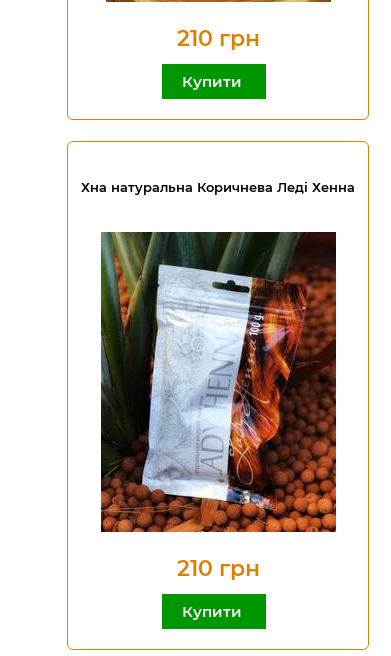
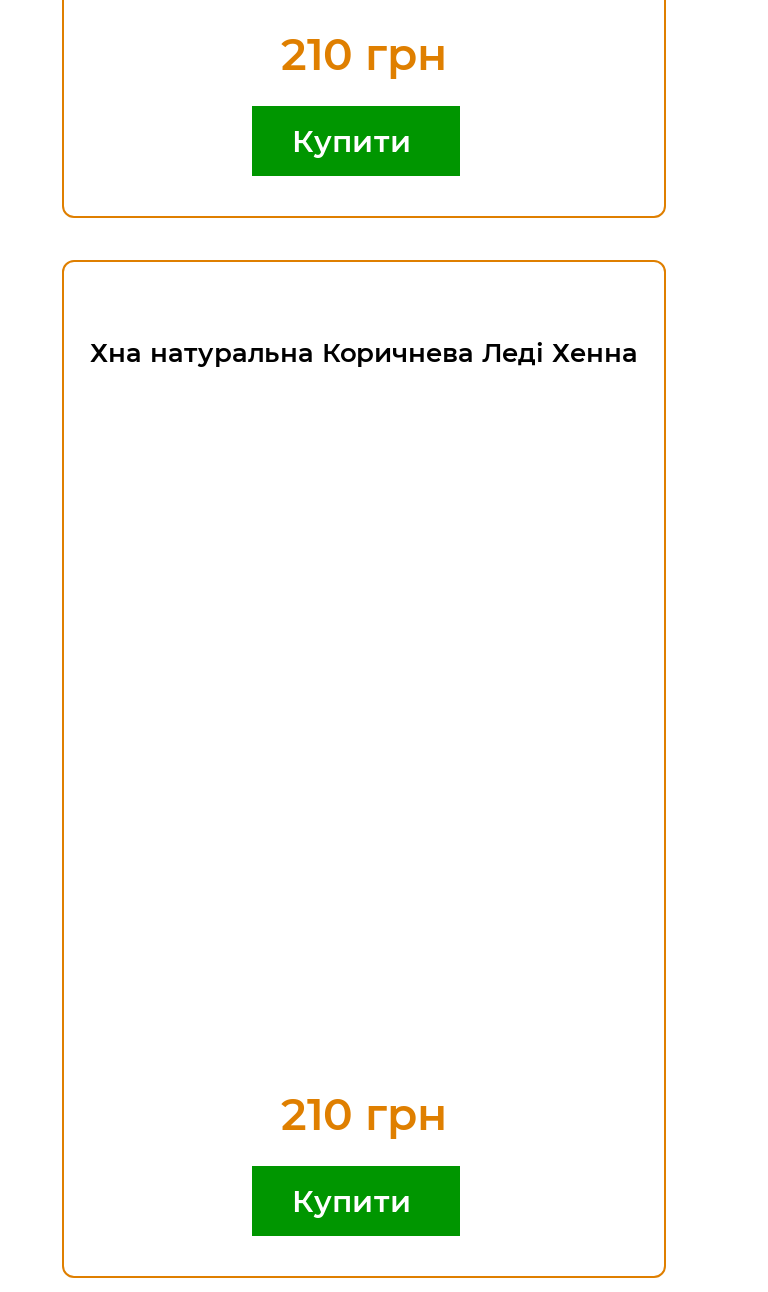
- [image]
